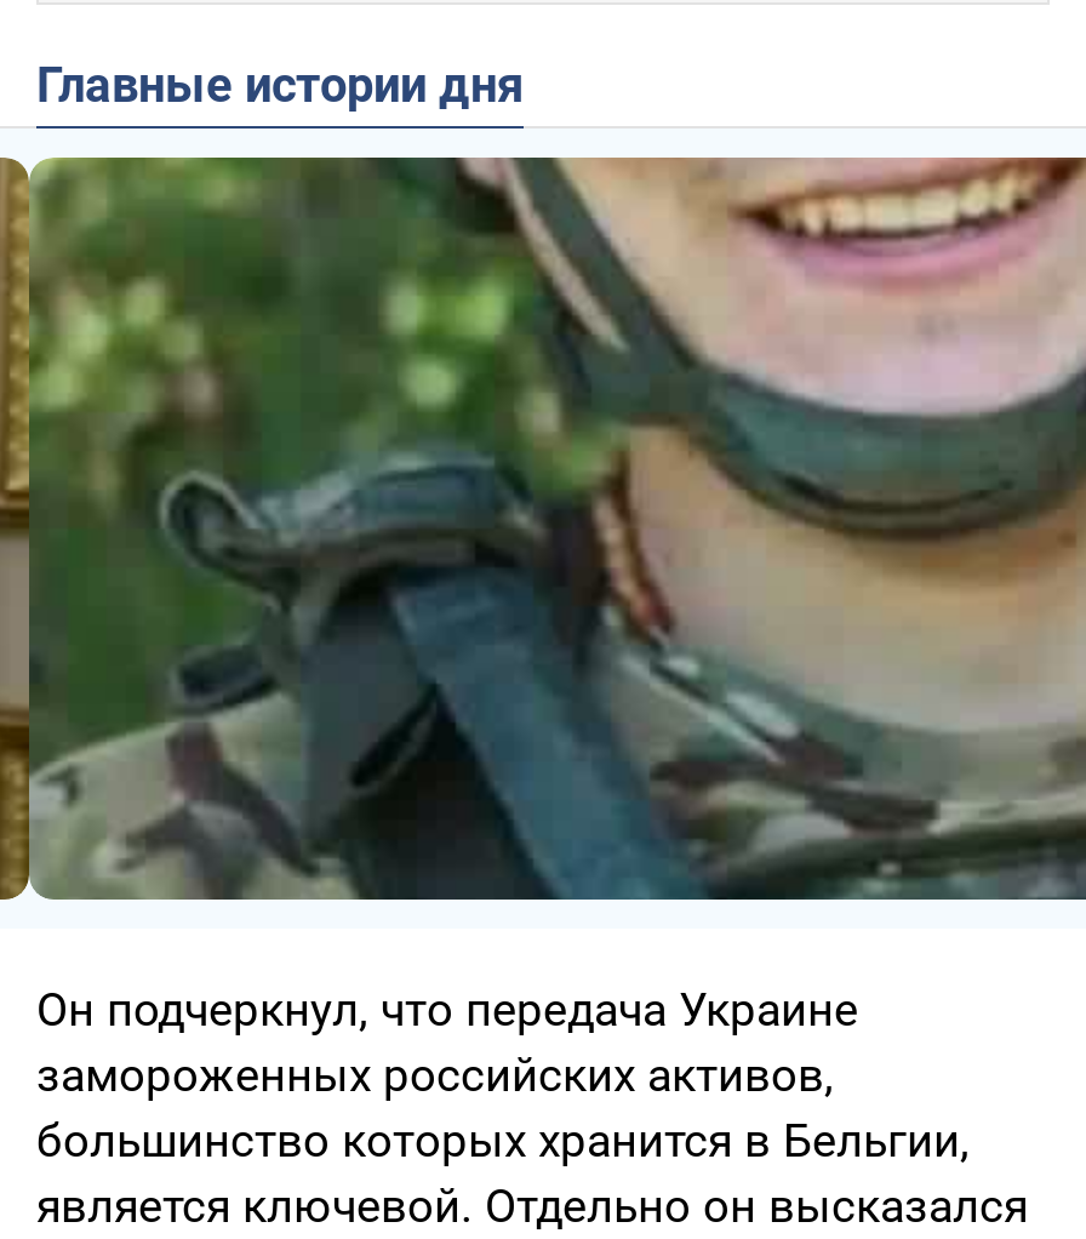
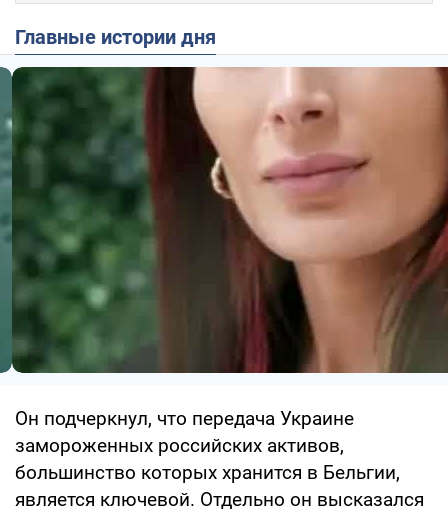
- [image]
+ [image]
